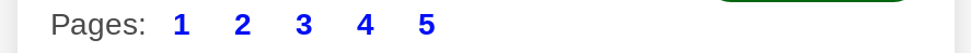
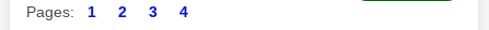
- 5
